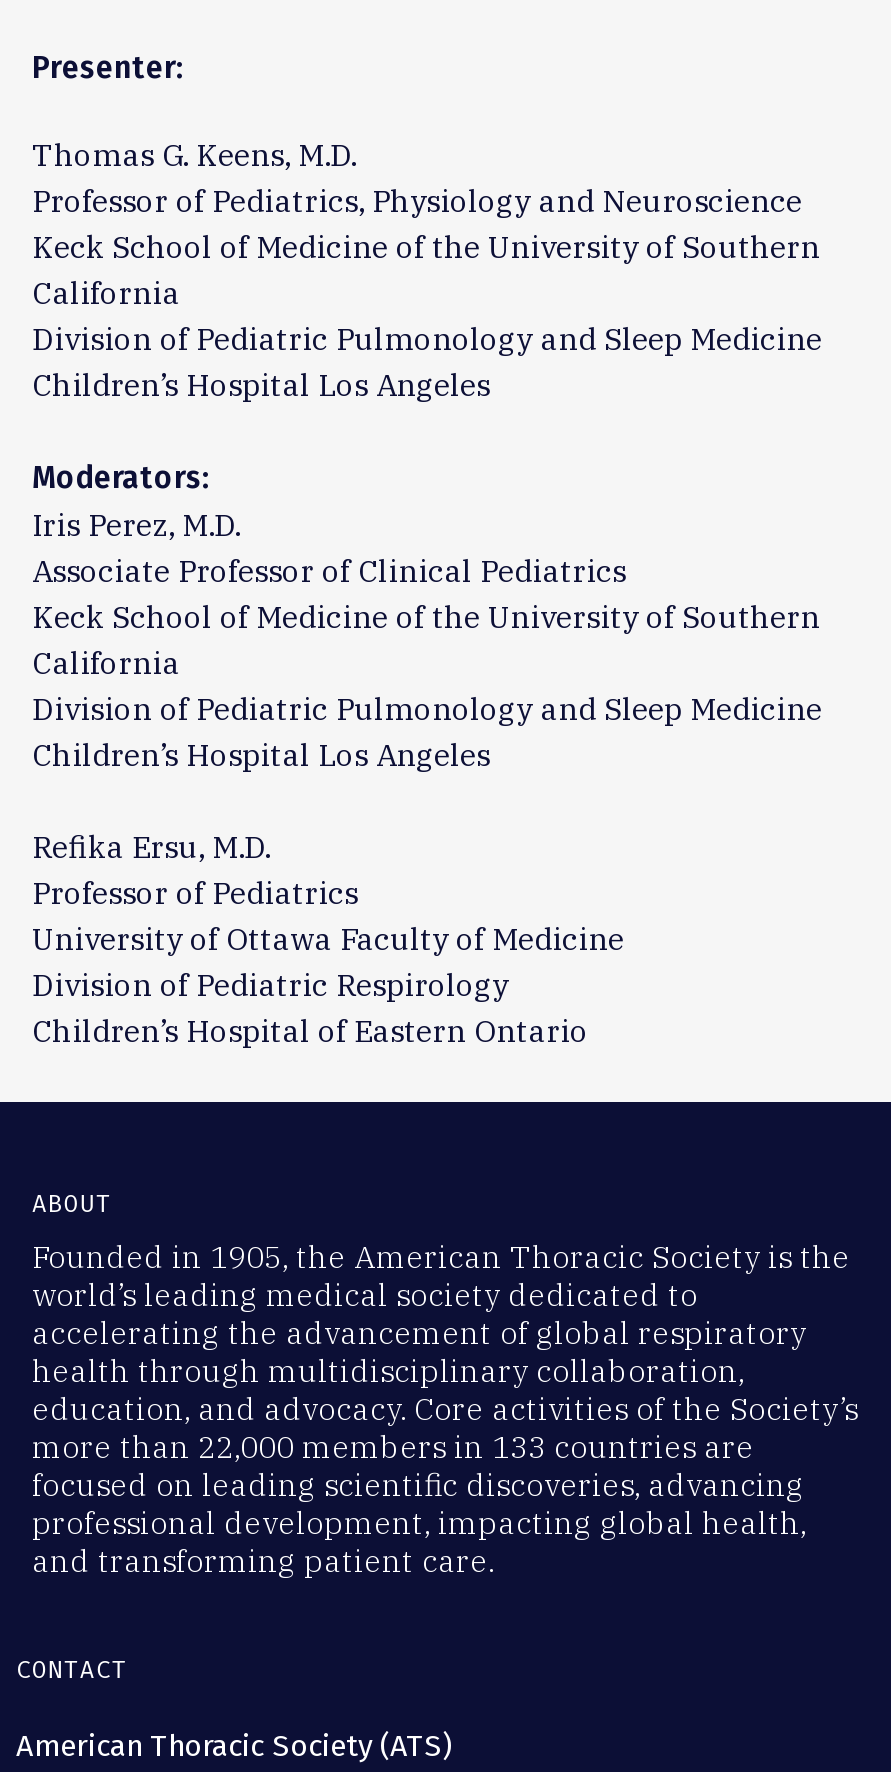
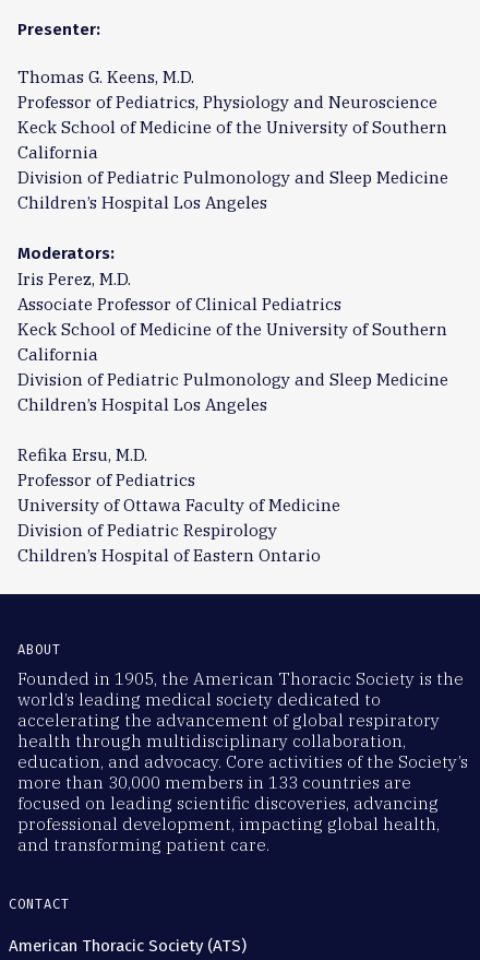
- more than 22,000 members in 133 countries are
+ more than 30,000 members in 133 countries are
